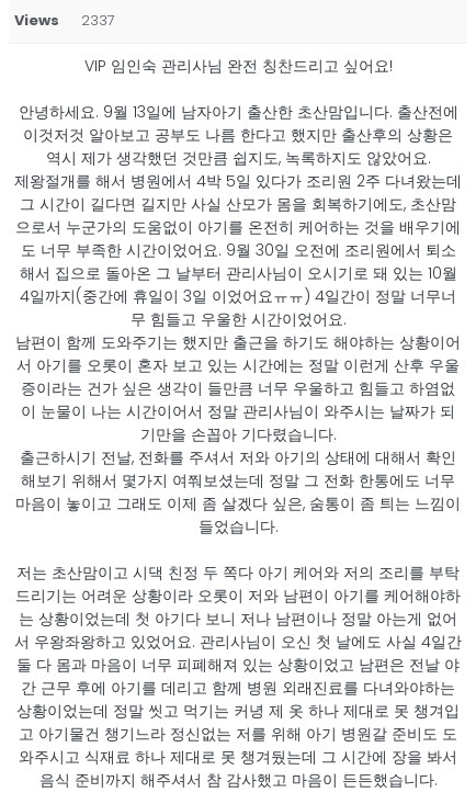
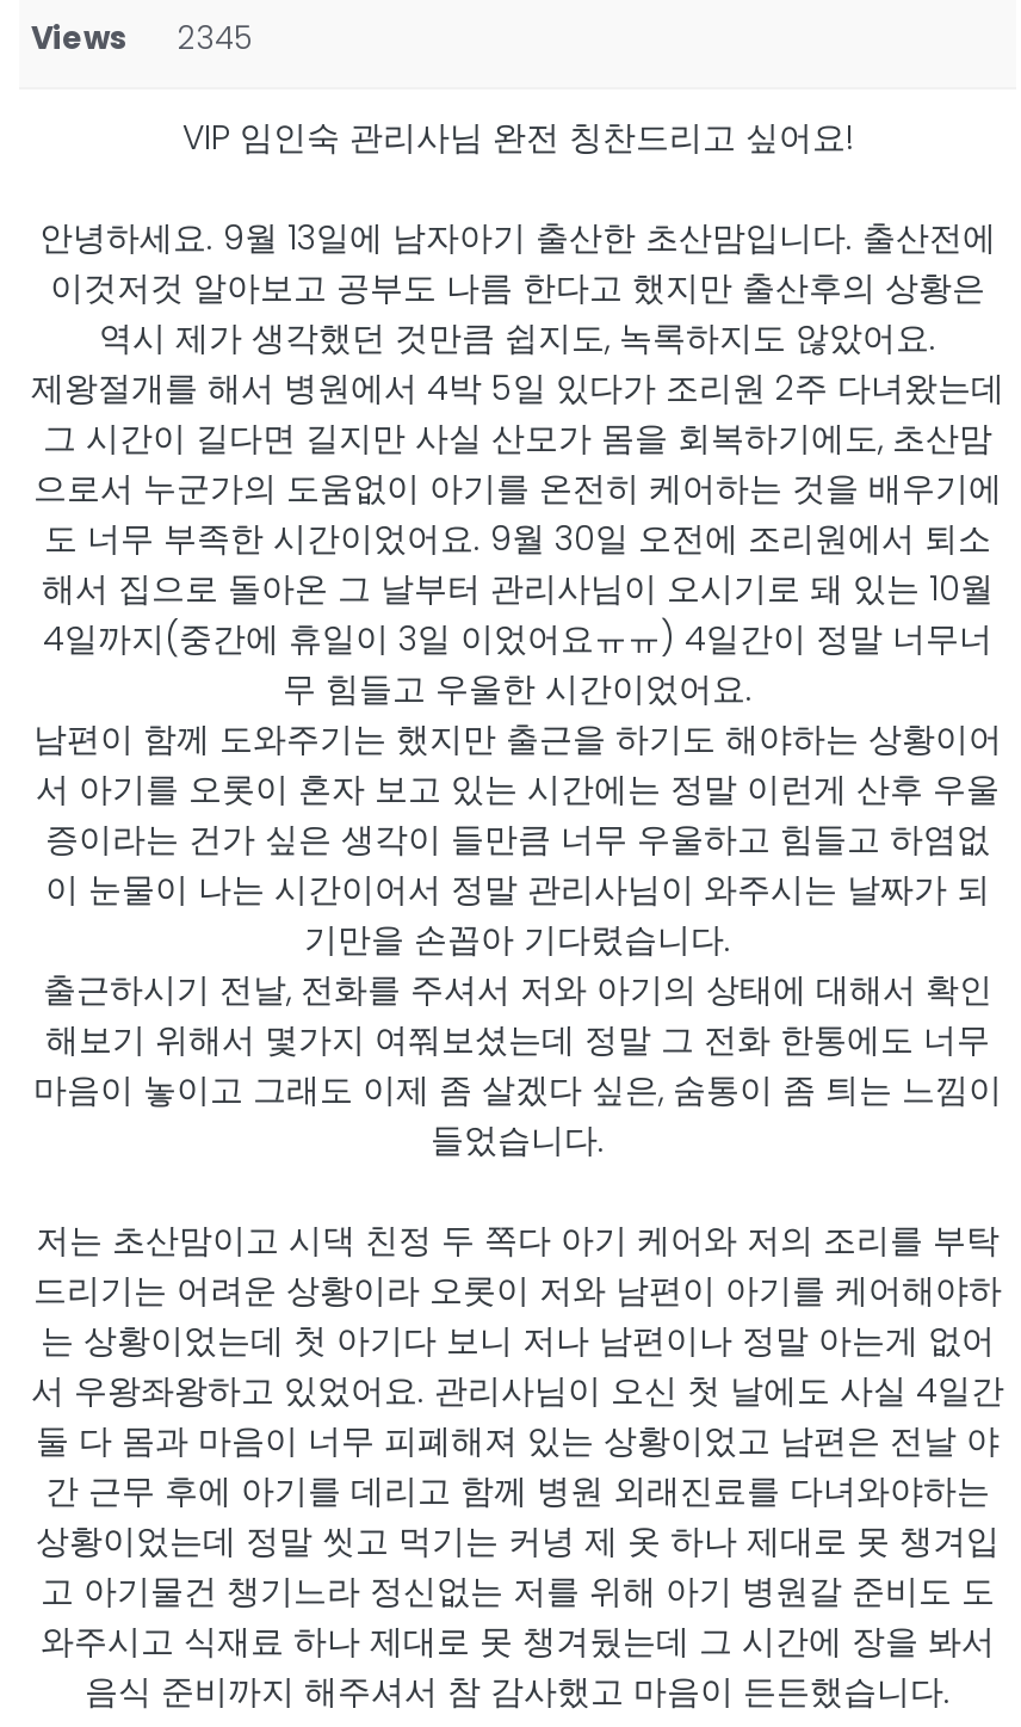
- Views 2337
+ Views 2345
